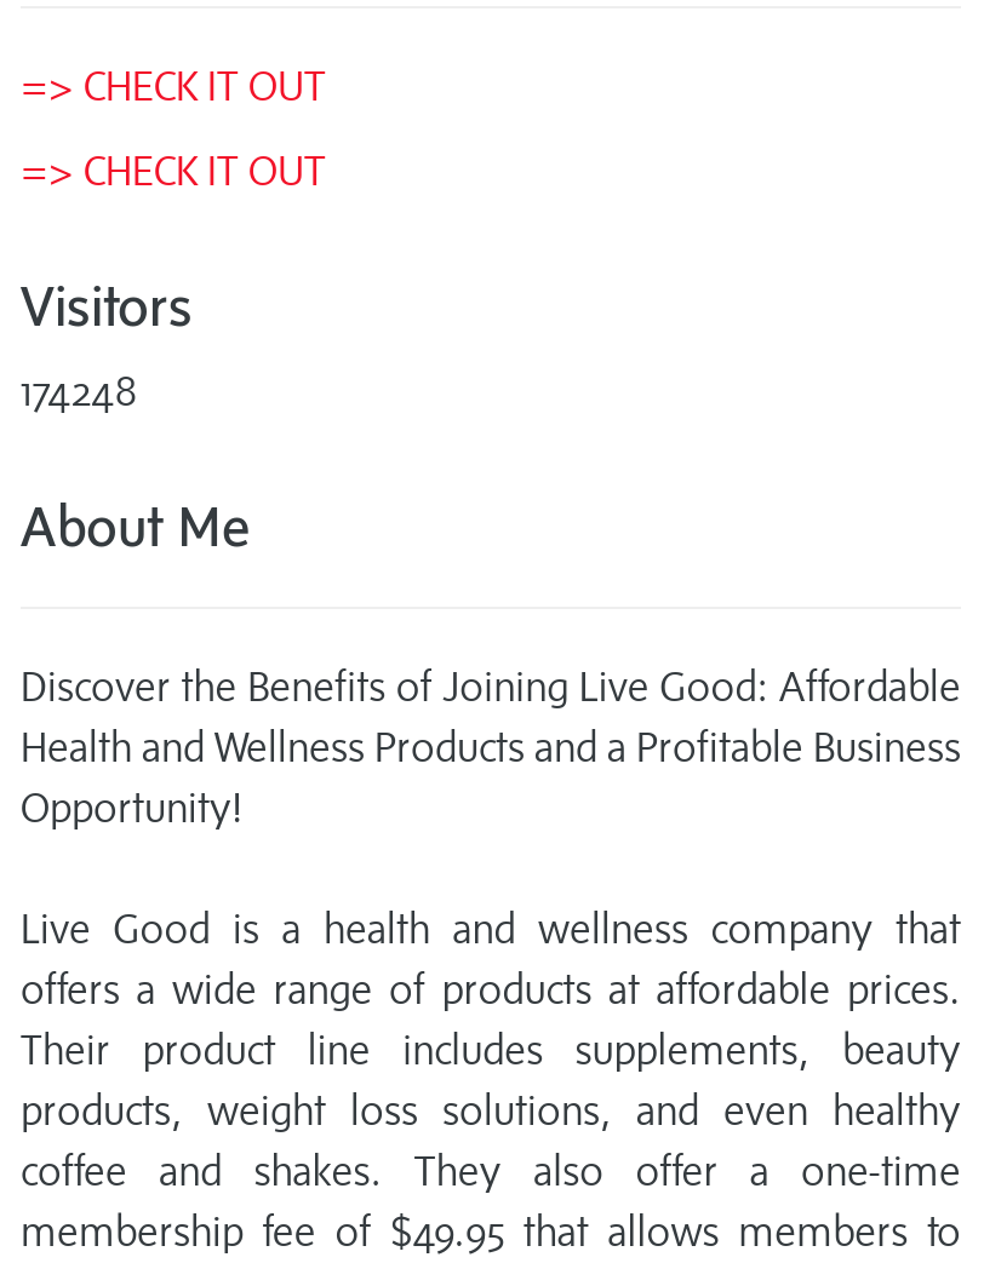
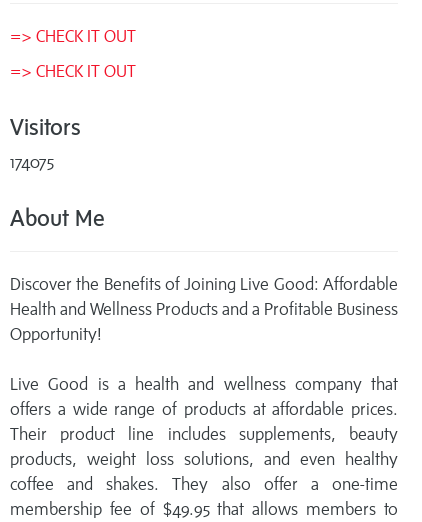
- 174248
+ 174075
